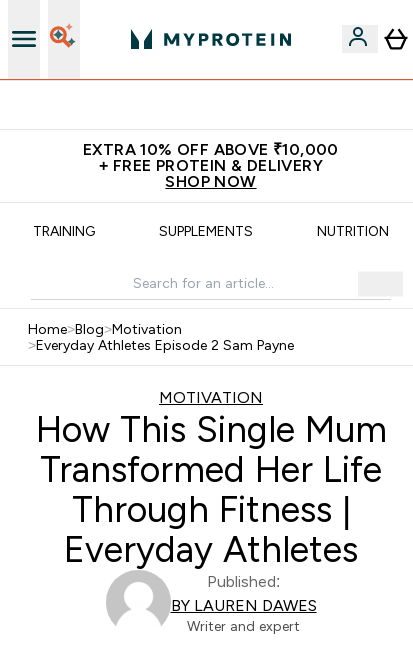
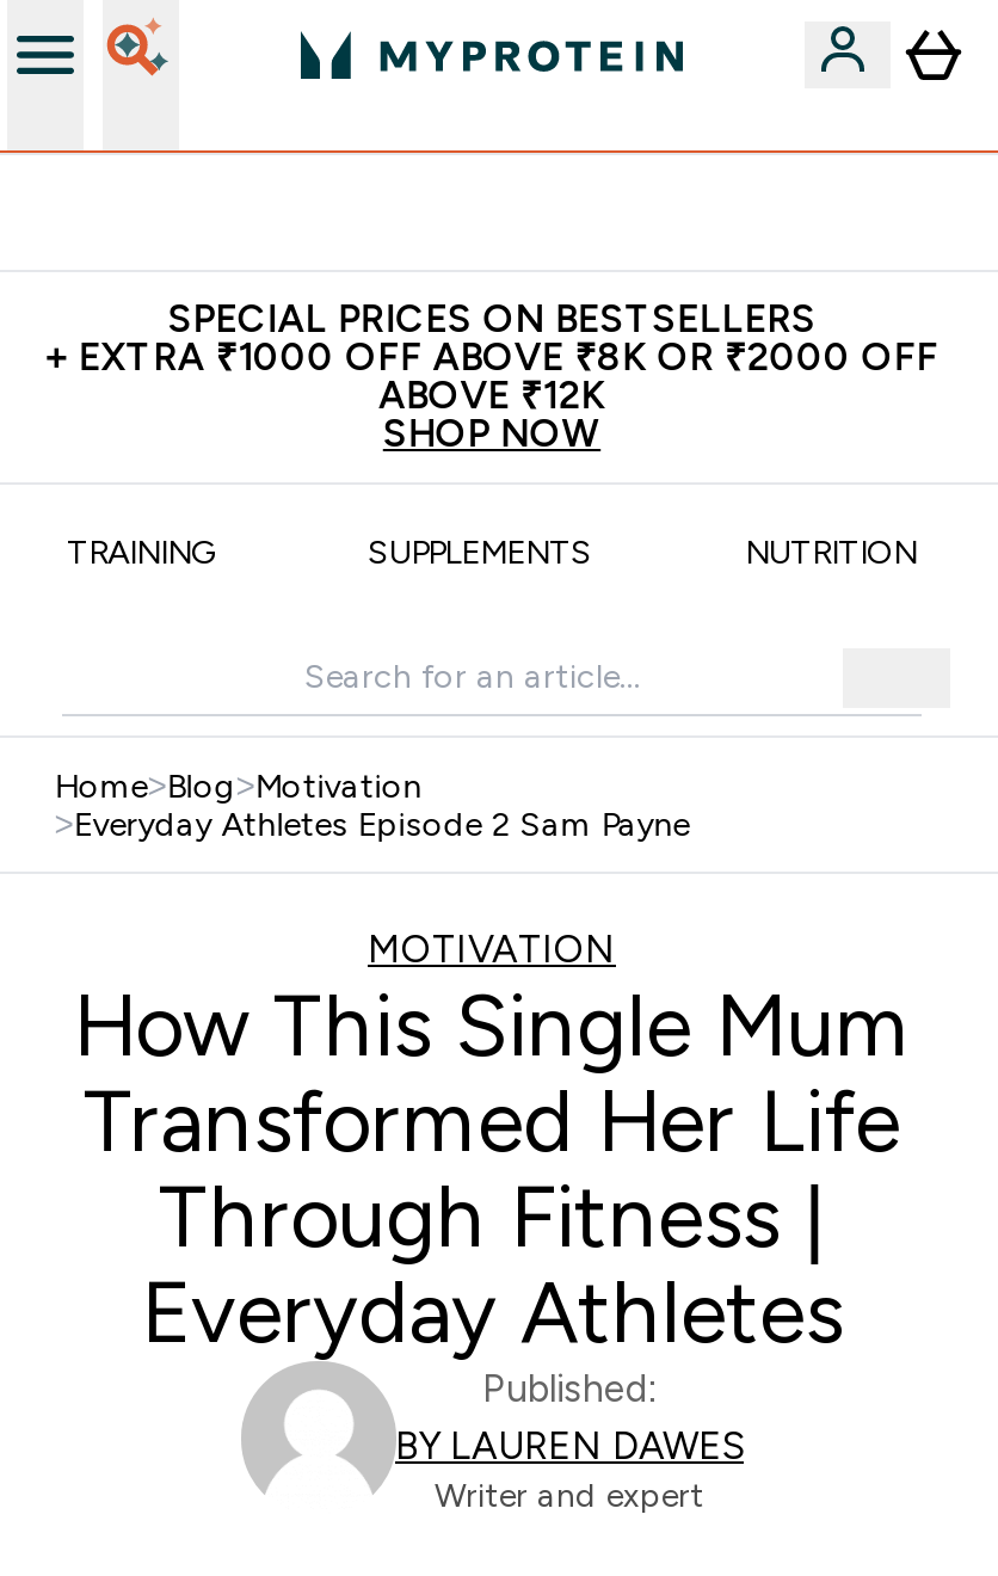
- EXTRA 10% OFF ABOVE ₹10,000
- + FREE PROTEIN & DELIVERY
+ SPECIAL PRICES ON BESTSELLERS
+ + EXTRA ₹1000 OFF ABOVE ₹8K OR ₹2000 OFF
+ ABOVE ₹12K
